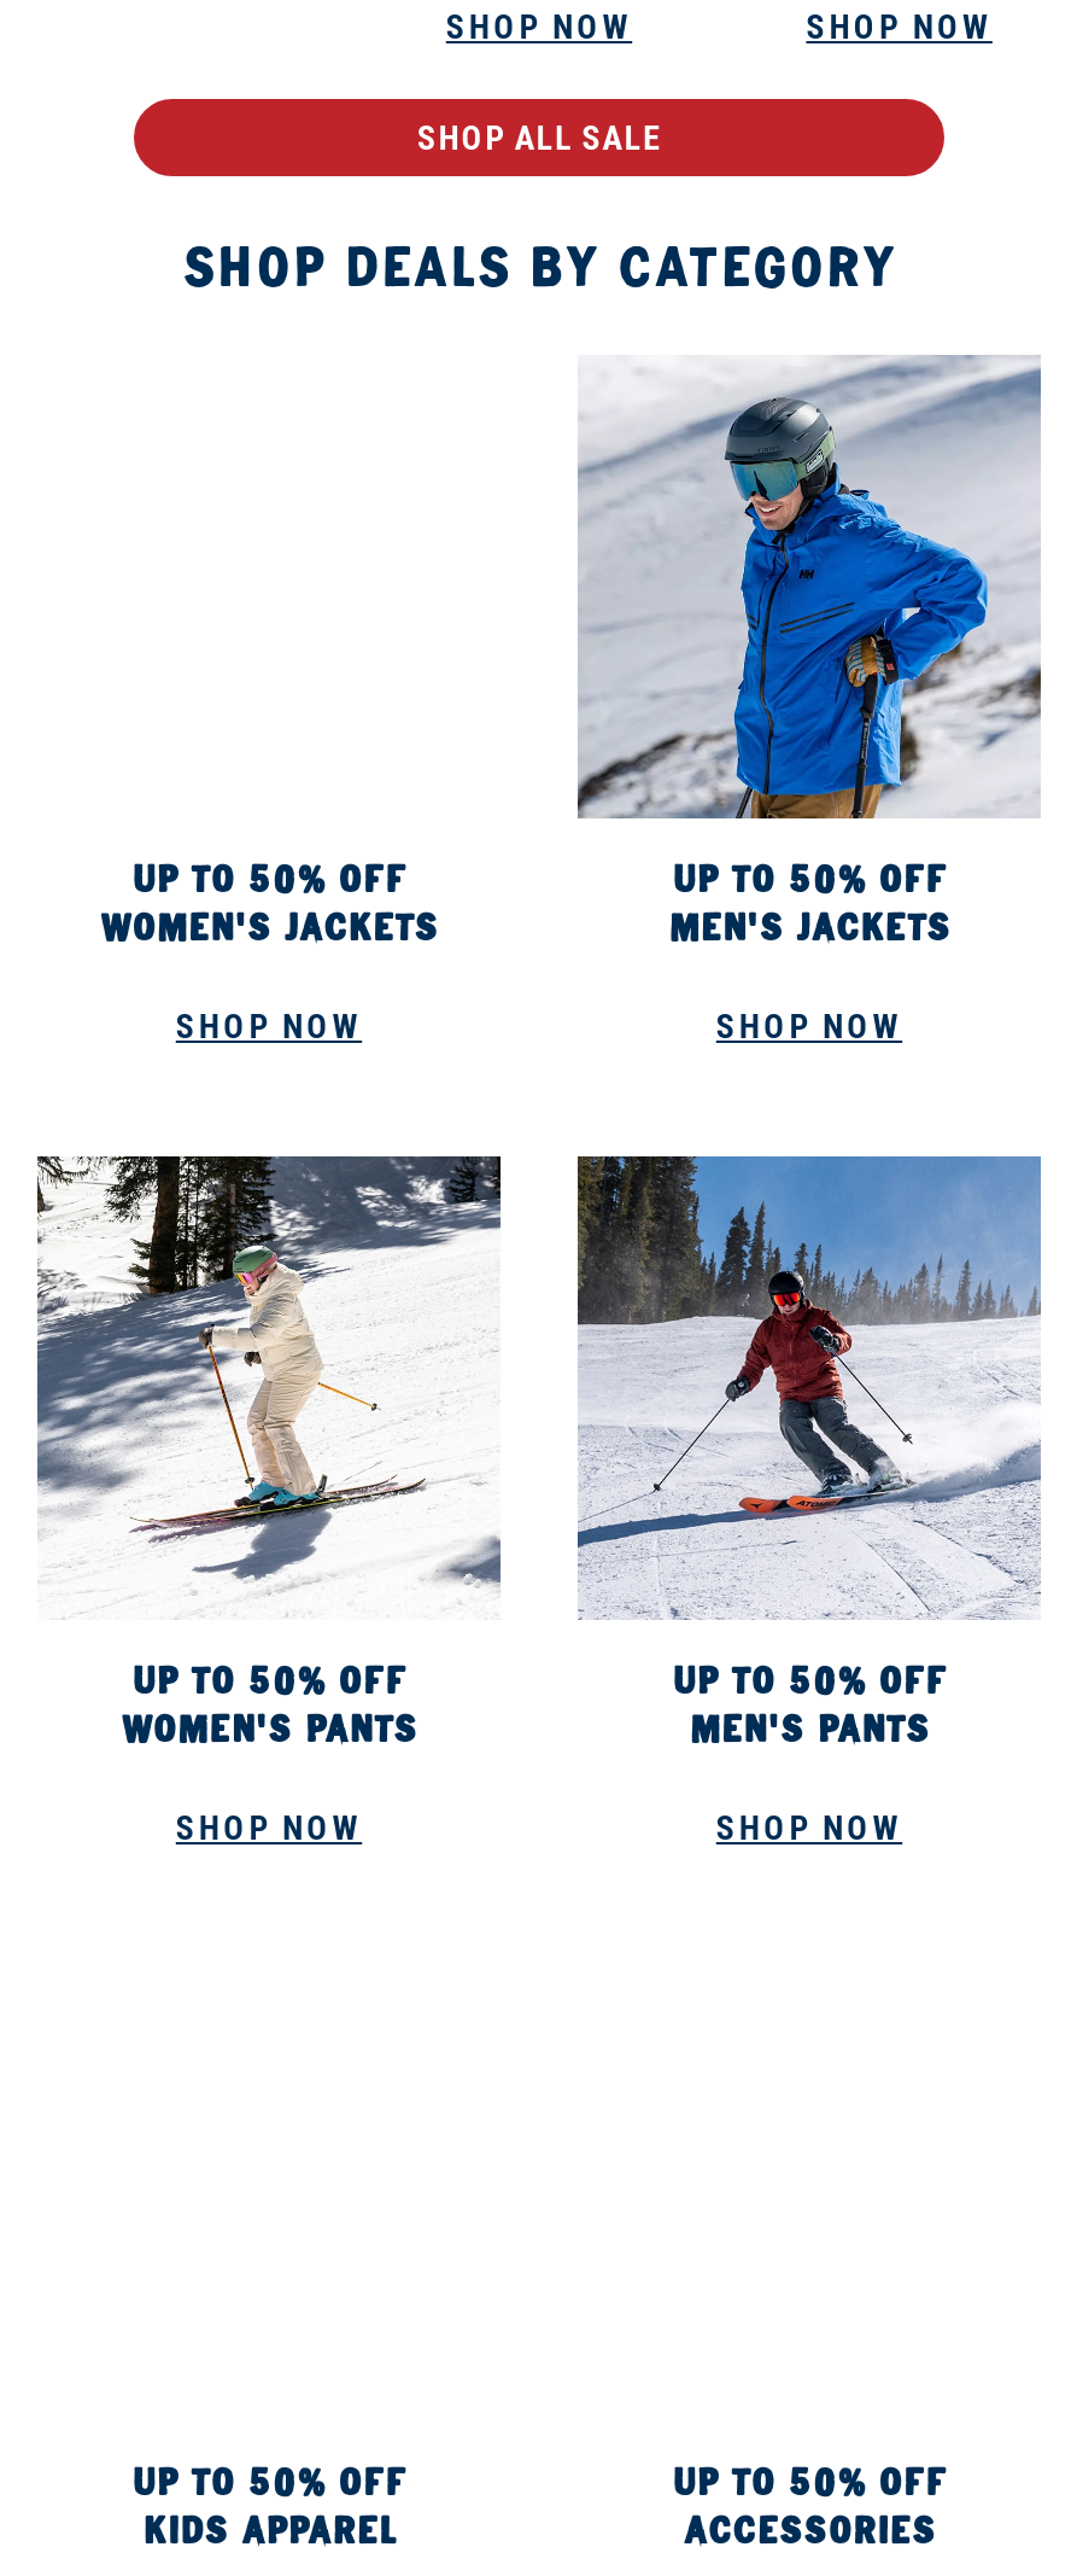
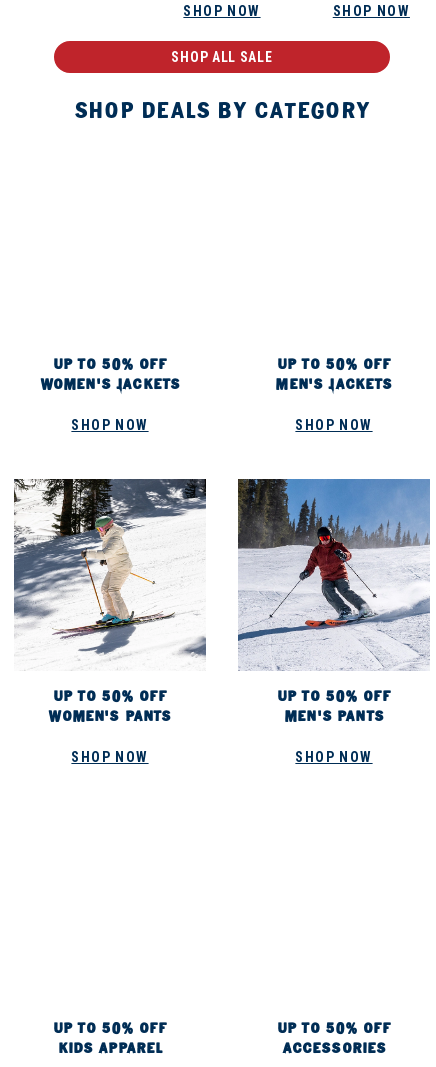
- [image]
